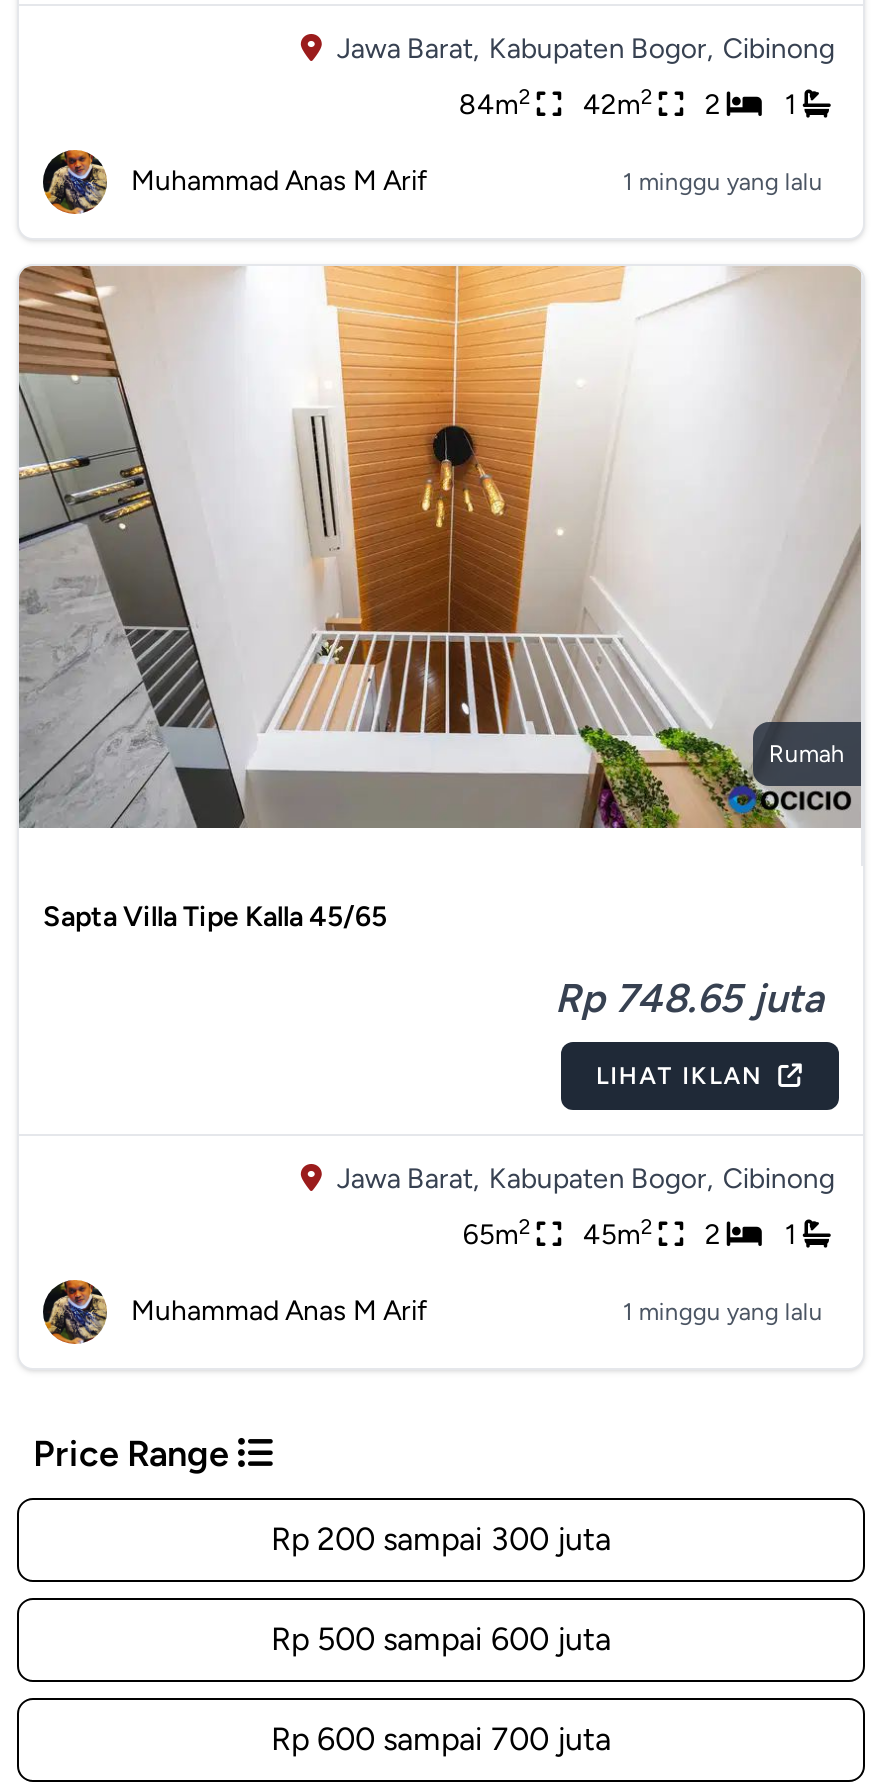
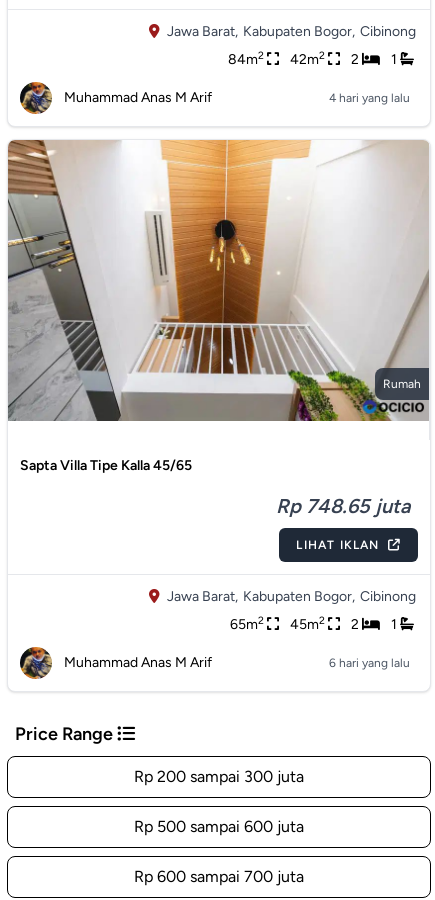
- 1 minggu yang lalu
+ 4 hari yang lalu

- 1 minggu yang lalu
+ 6 hari yang lalu
